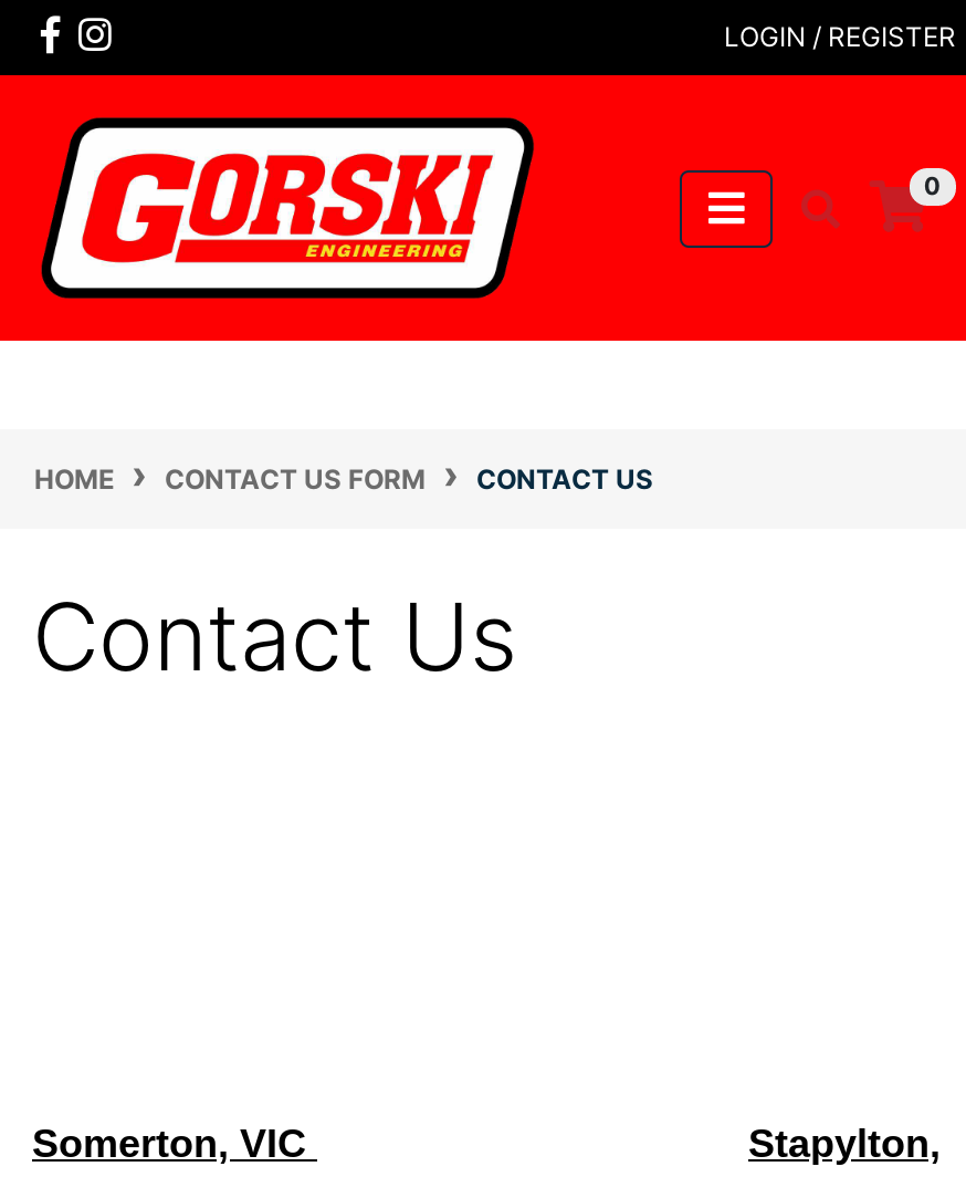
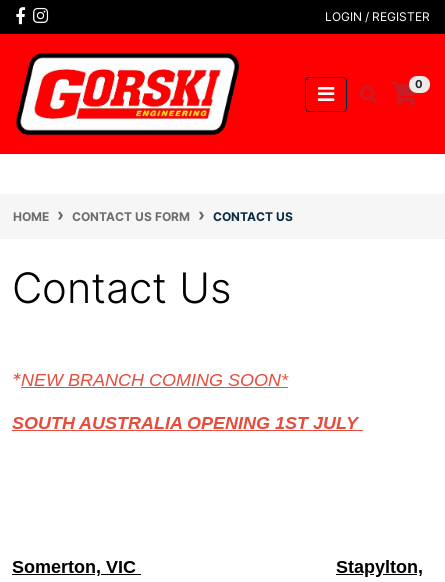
+ *NEW BRANCH COMING SOON*
+ SOUTH AUSTRALIA OPENING 1ST JULY
